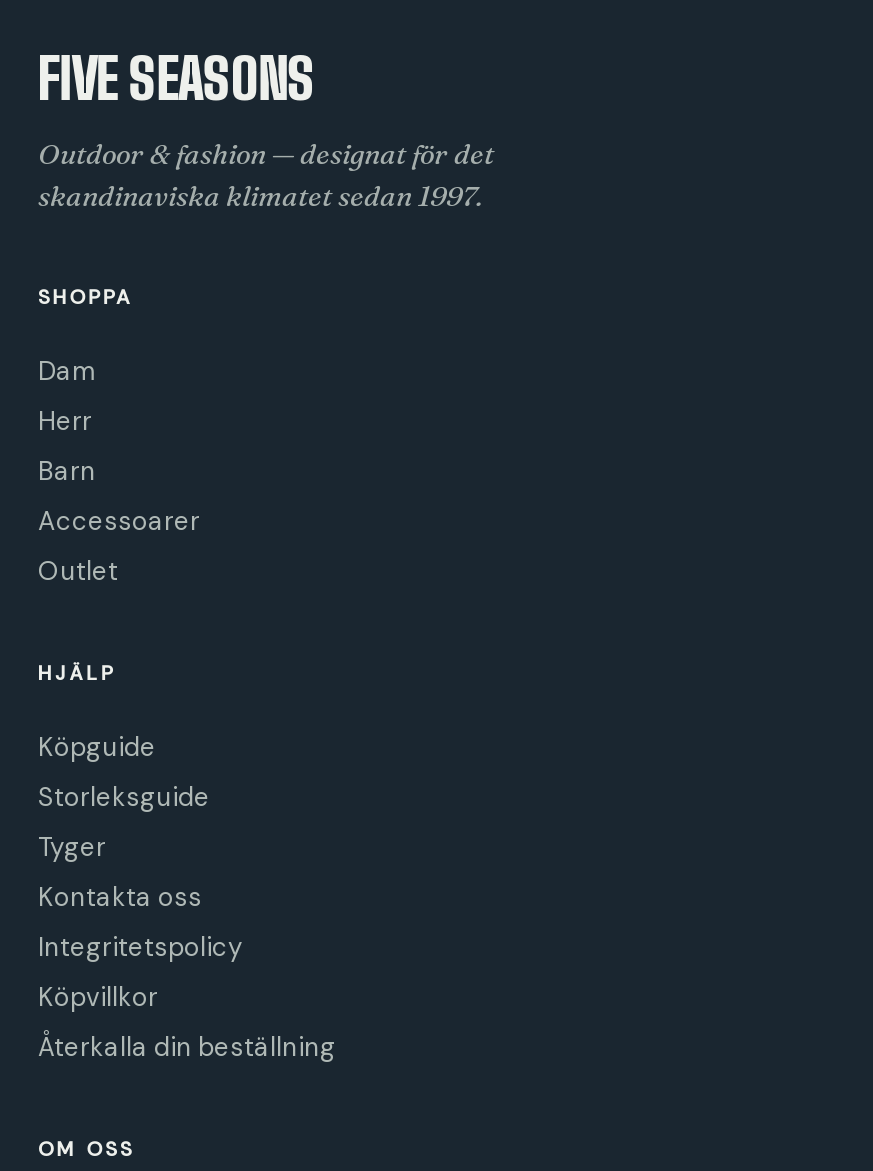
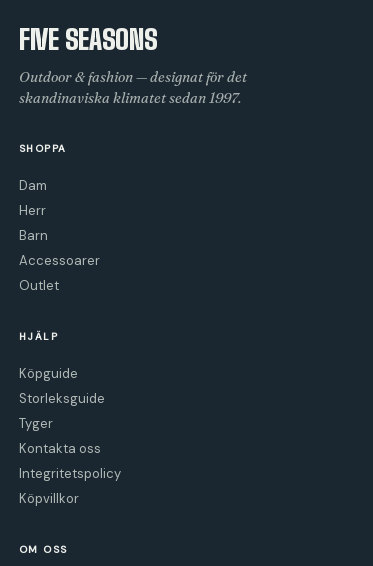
- Återkalla din beställning
